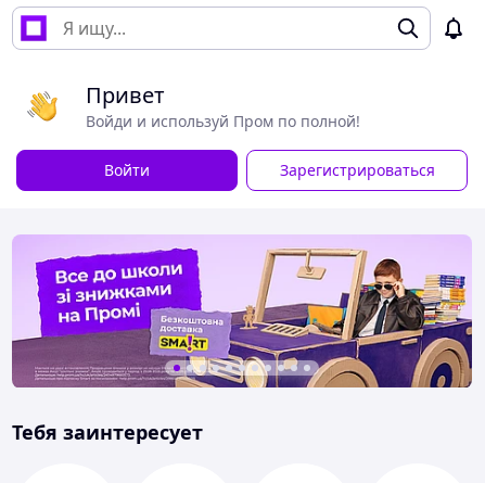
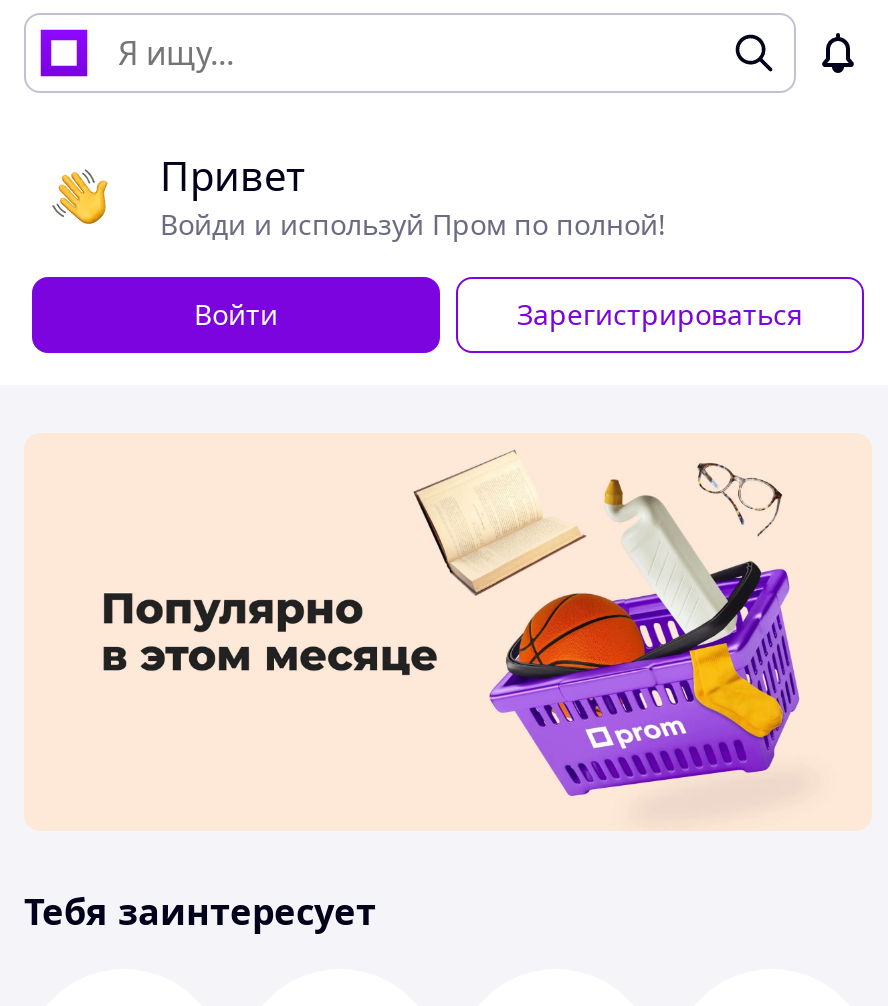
- [image]
+ [image]
